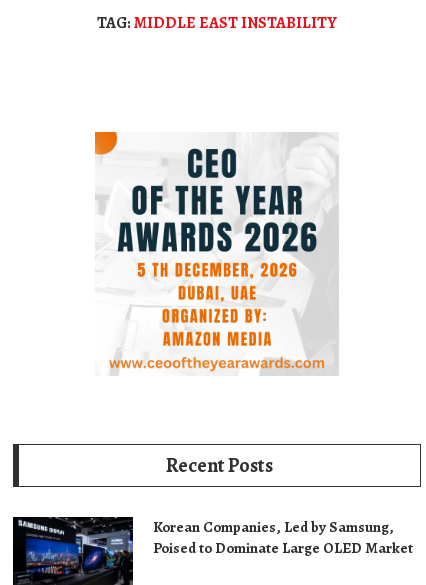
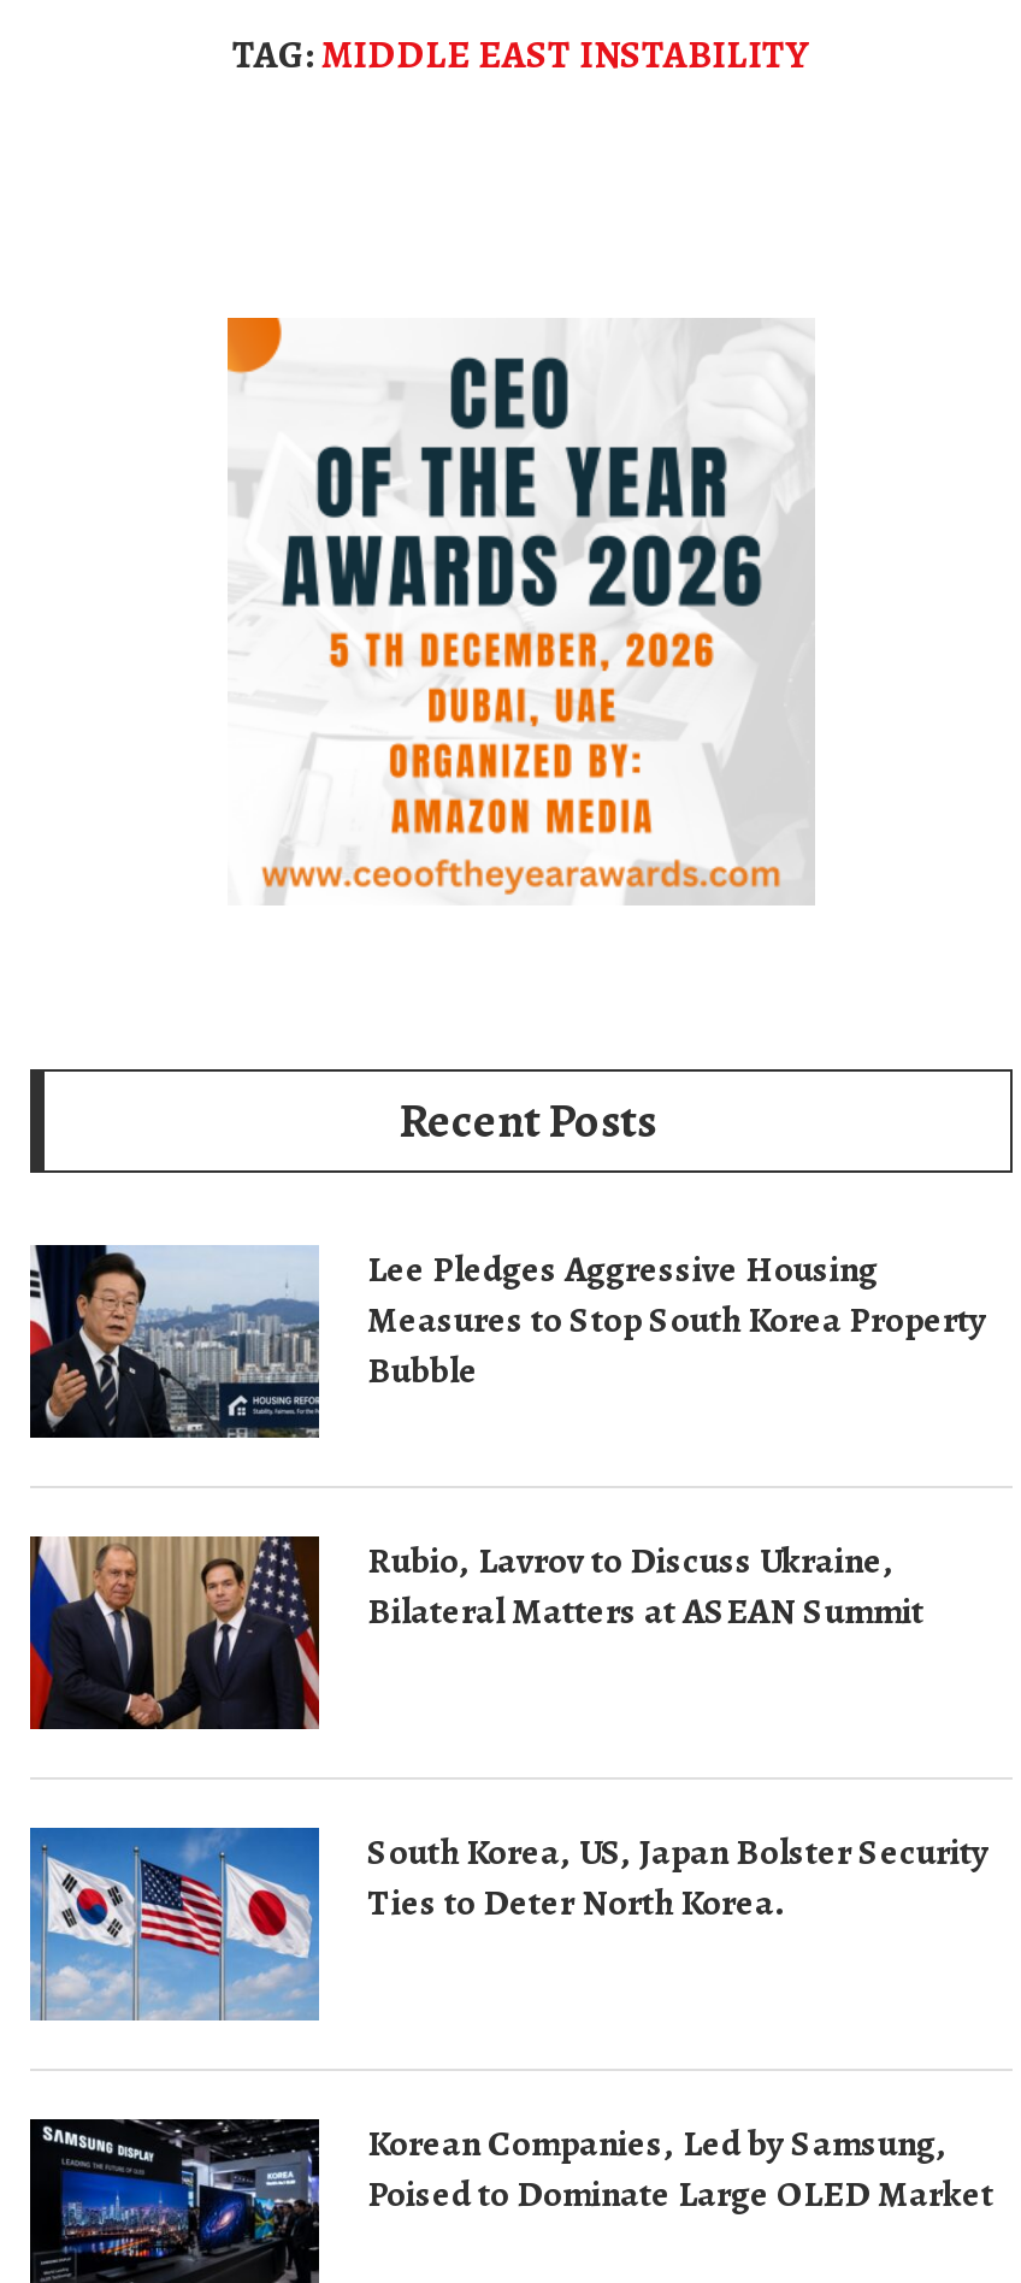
+ [image]
+ Lee Pledges Aggressive Housing
+ Measures to Stop South Korea Property
+ Bubble

+ [image]
+ Rubio, Lavrov to Discuss Ukraine,
+ Bilateral Matters at ASEAN Summit

+ [image]
+ South Korea, US, Japan Bolster Security
+ Ties to Deter North Korea.
